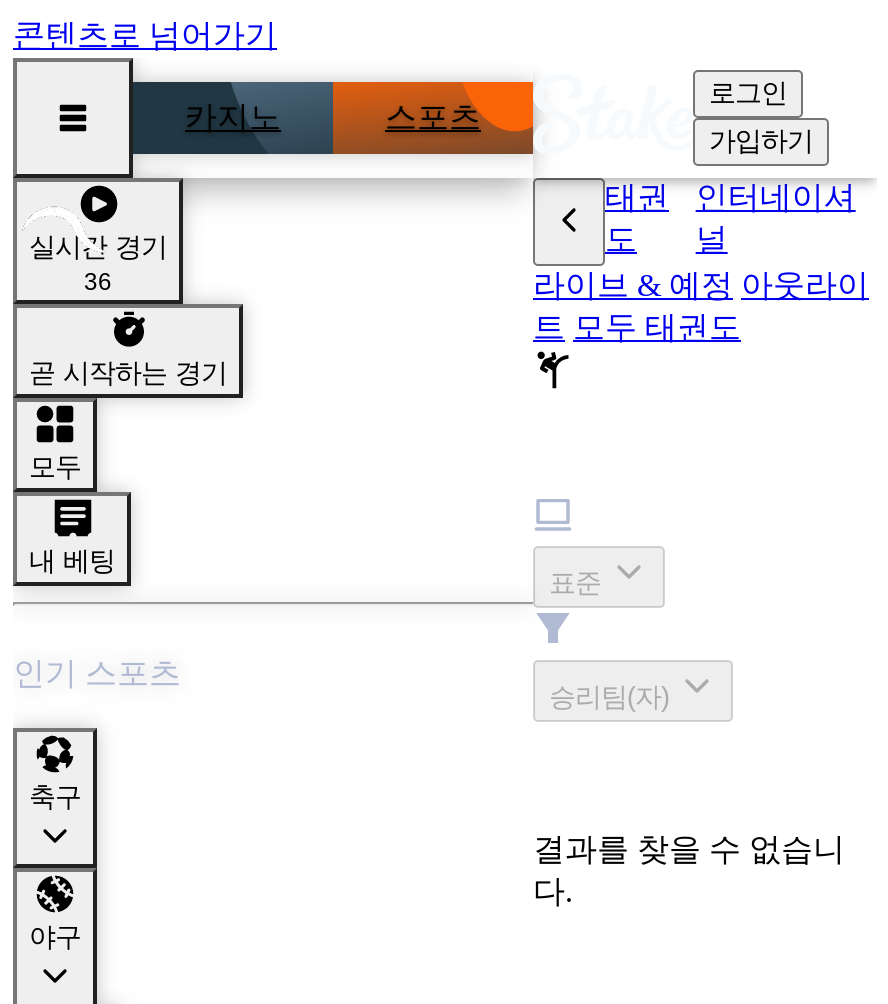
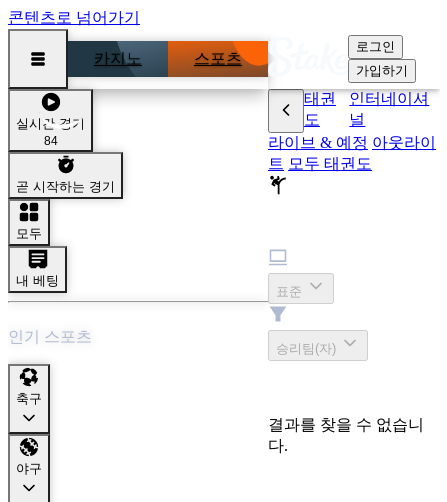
- 36
+ 84
